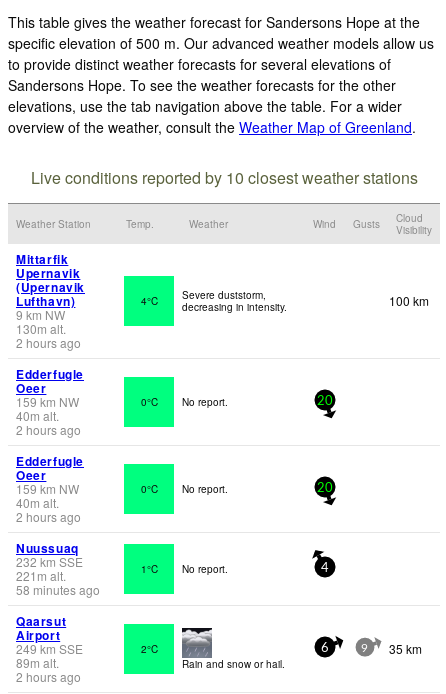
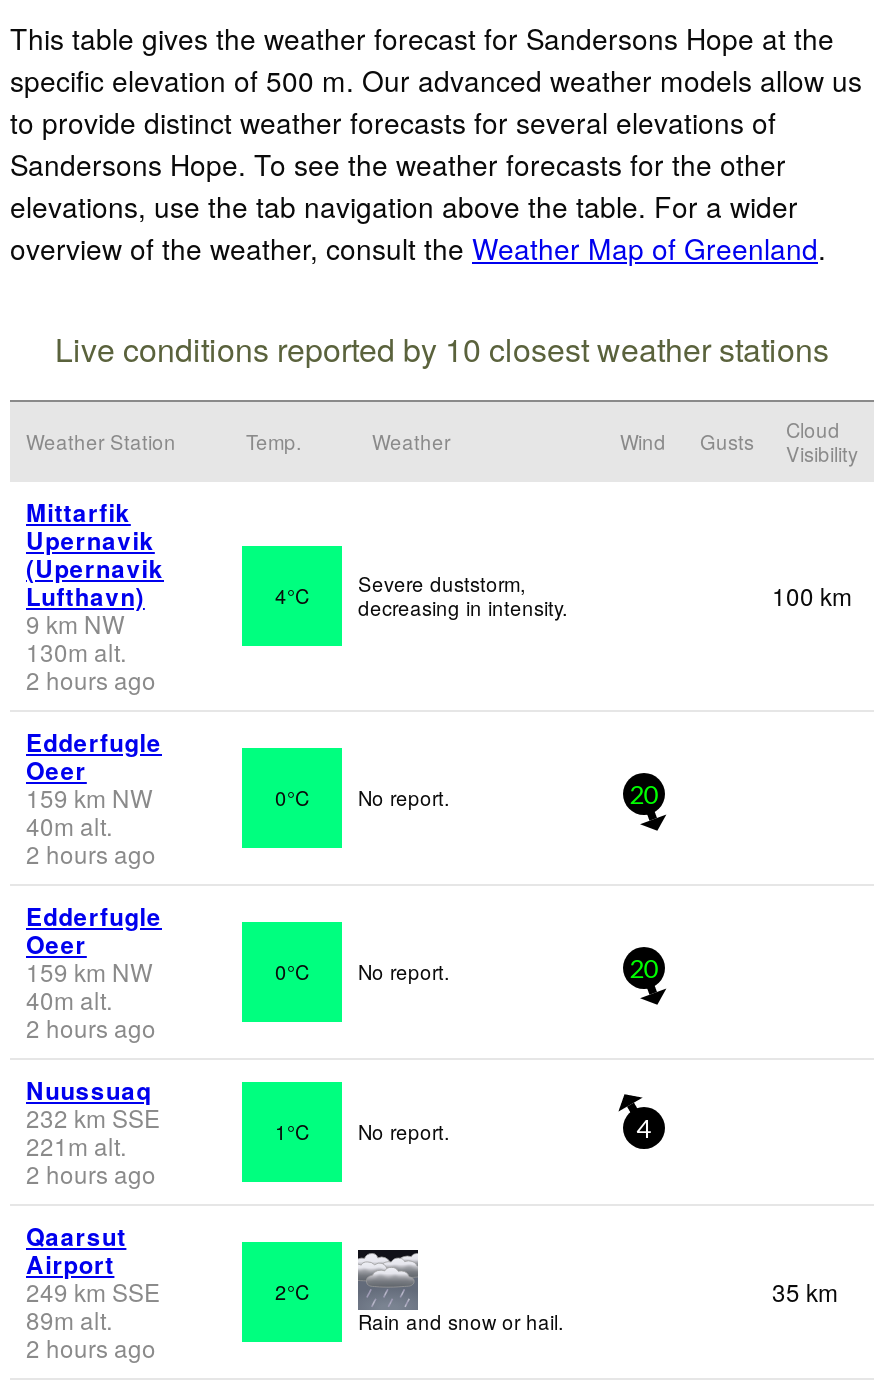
- 58 minutes ago
+ 2 hours ago

- 6
- 9
